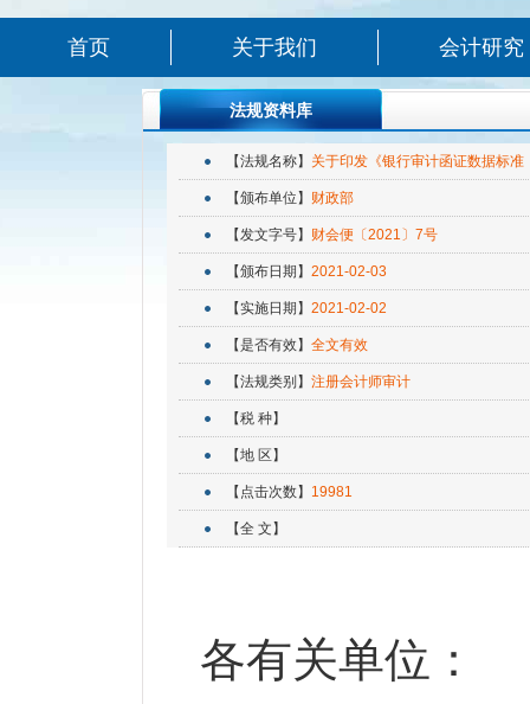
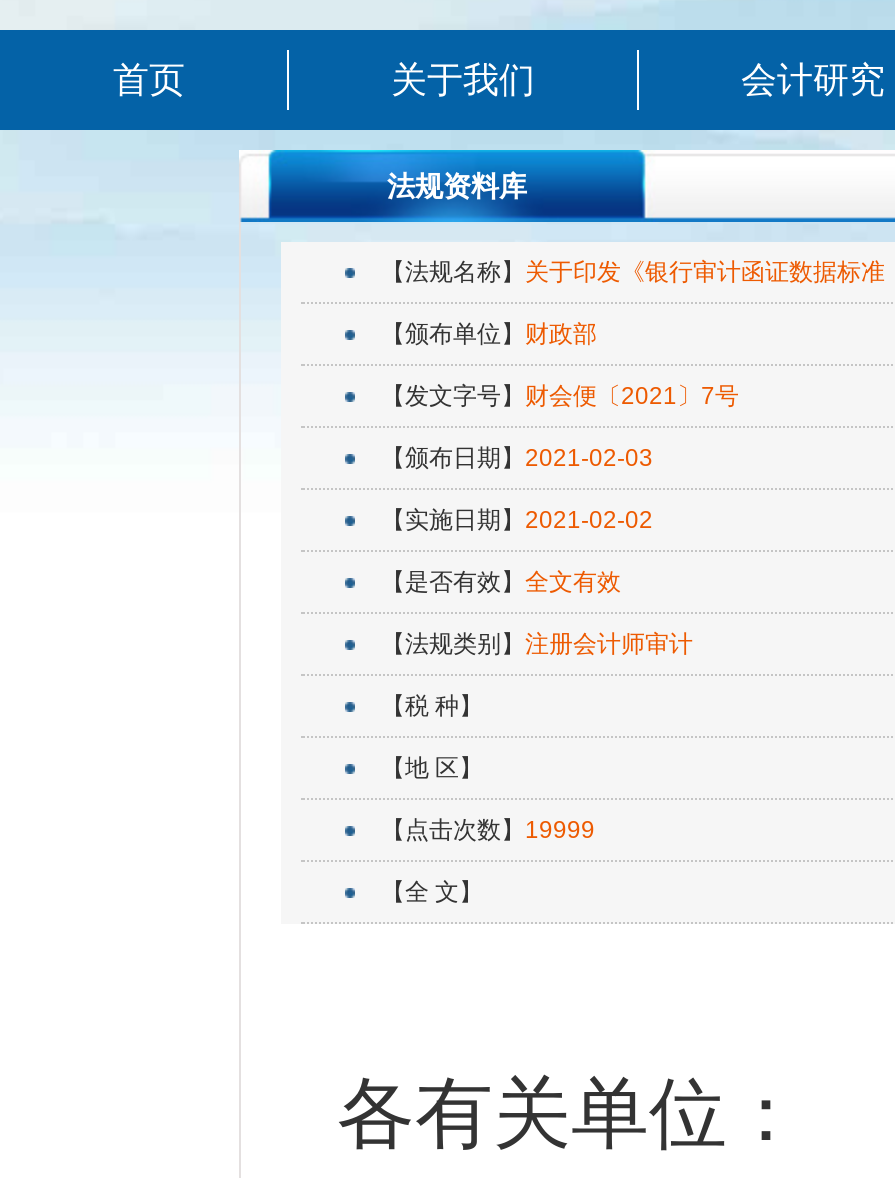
- 【点击次数】19981
+ 【点击次数】19999
